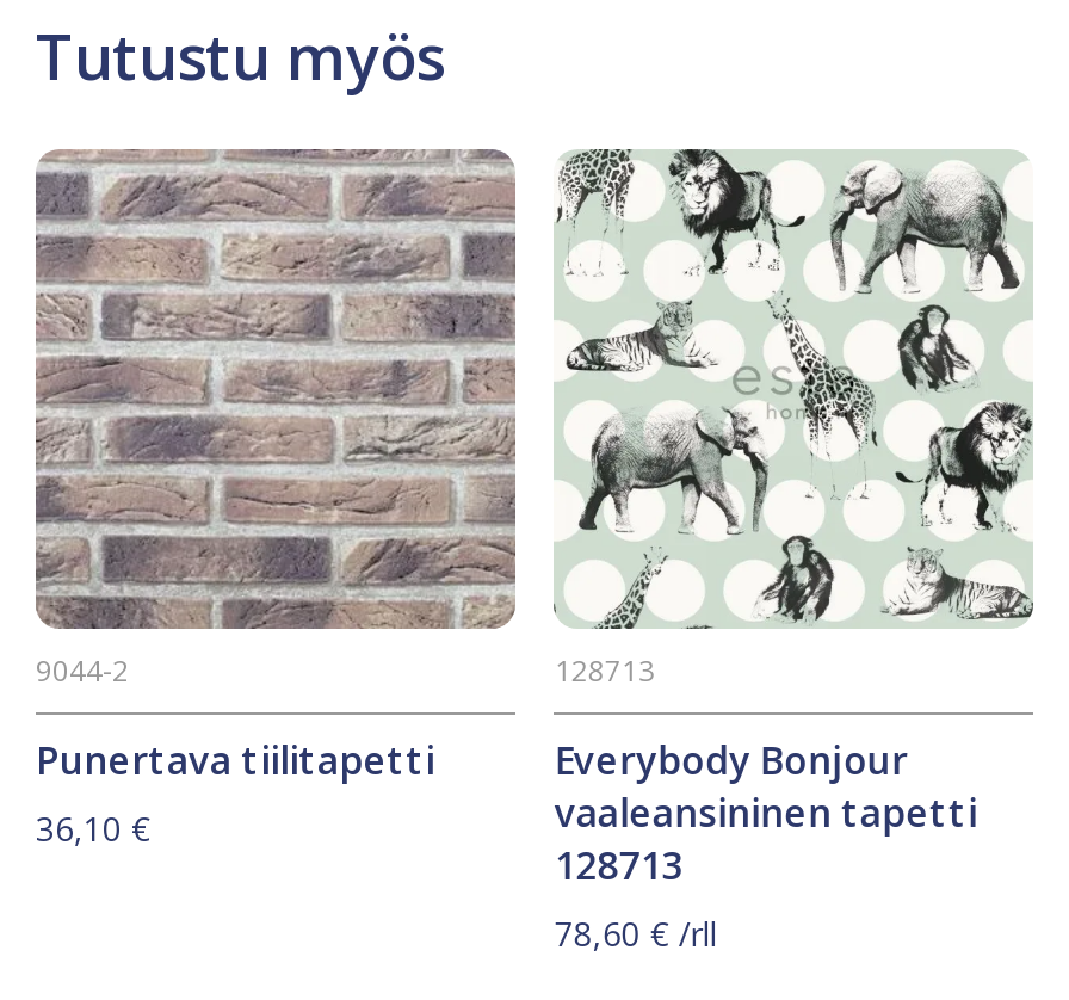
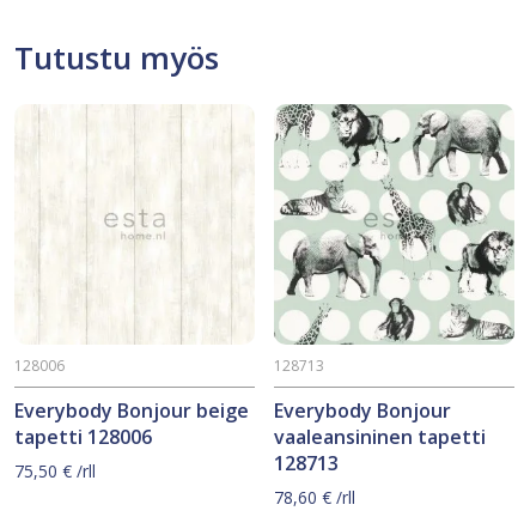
- [image]

- 9044-2
+ 128006

- Punertava tiilitapetti
+ Everybody Bonjour beige
+ tapetti 128006

- 36,10 €
+ 75,50 €/rll
